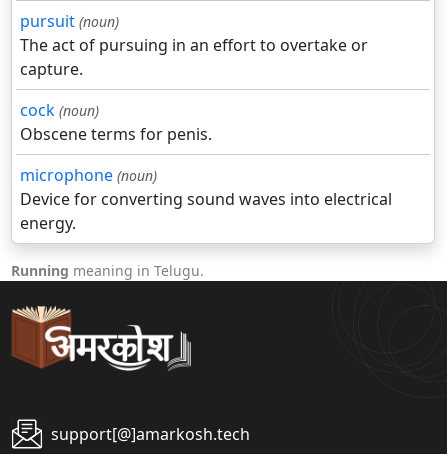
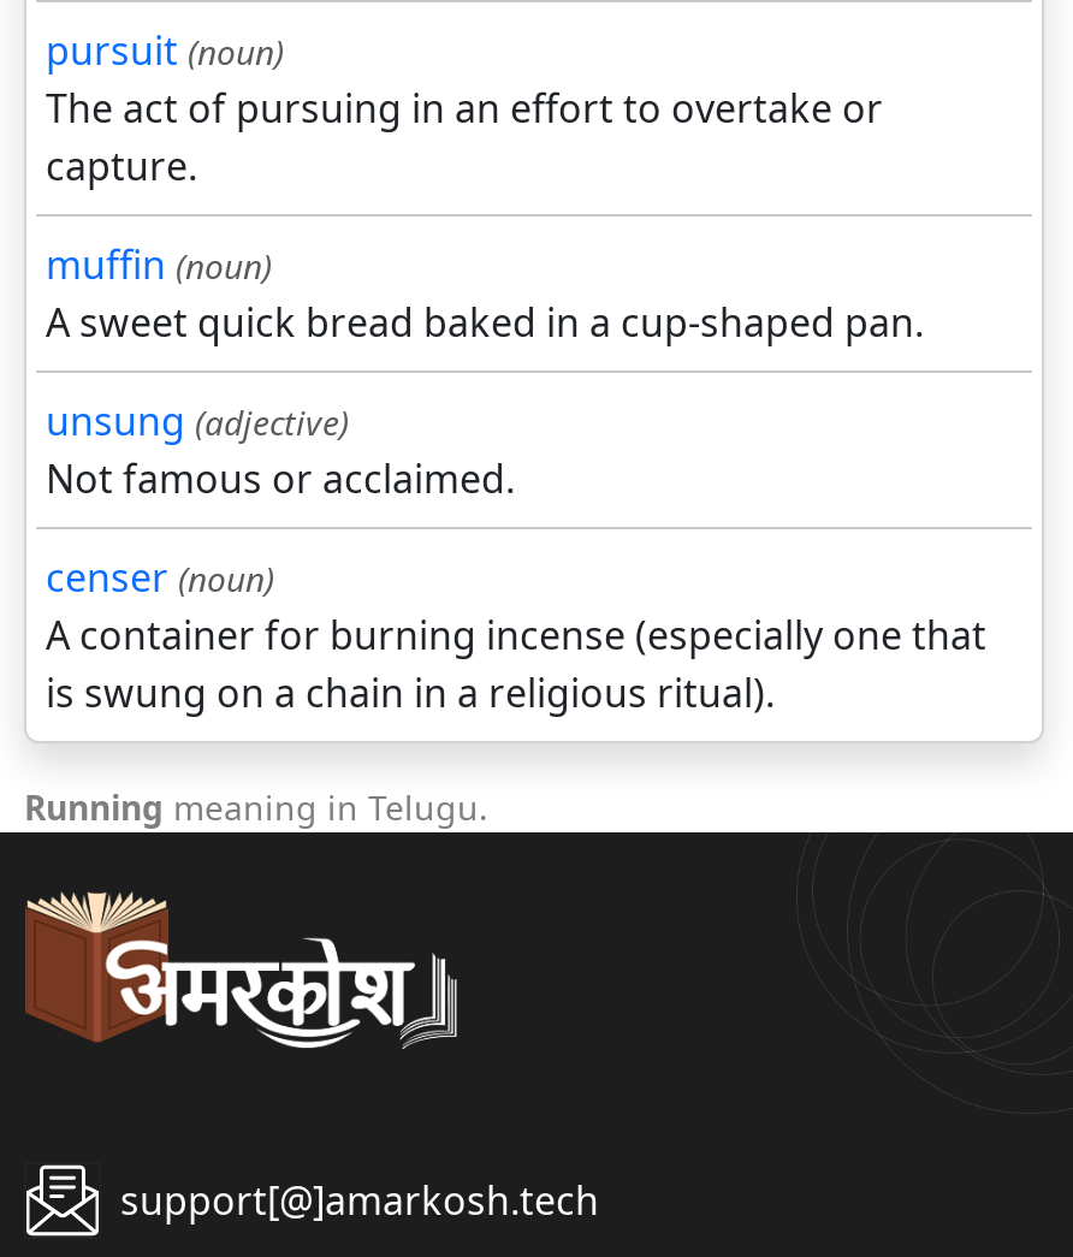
- cock (noun)
- Obscene terms for penis.
- microphone (noun)
- Device for converting sound waves into electrical
- energy.
+ muffin (noun)
+ A sweet quick bread baked in a cup-shaped pan.
+ unsung (adjective)
+ Not famous or acclaimed.
+ censer (noun)
+ A container for burning incense (especially one that
+ is swung on a chain in a religious ritual).
